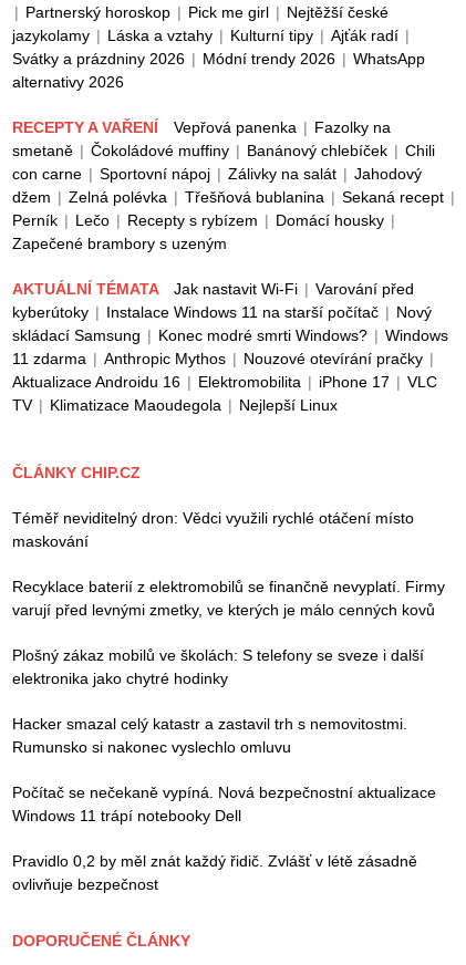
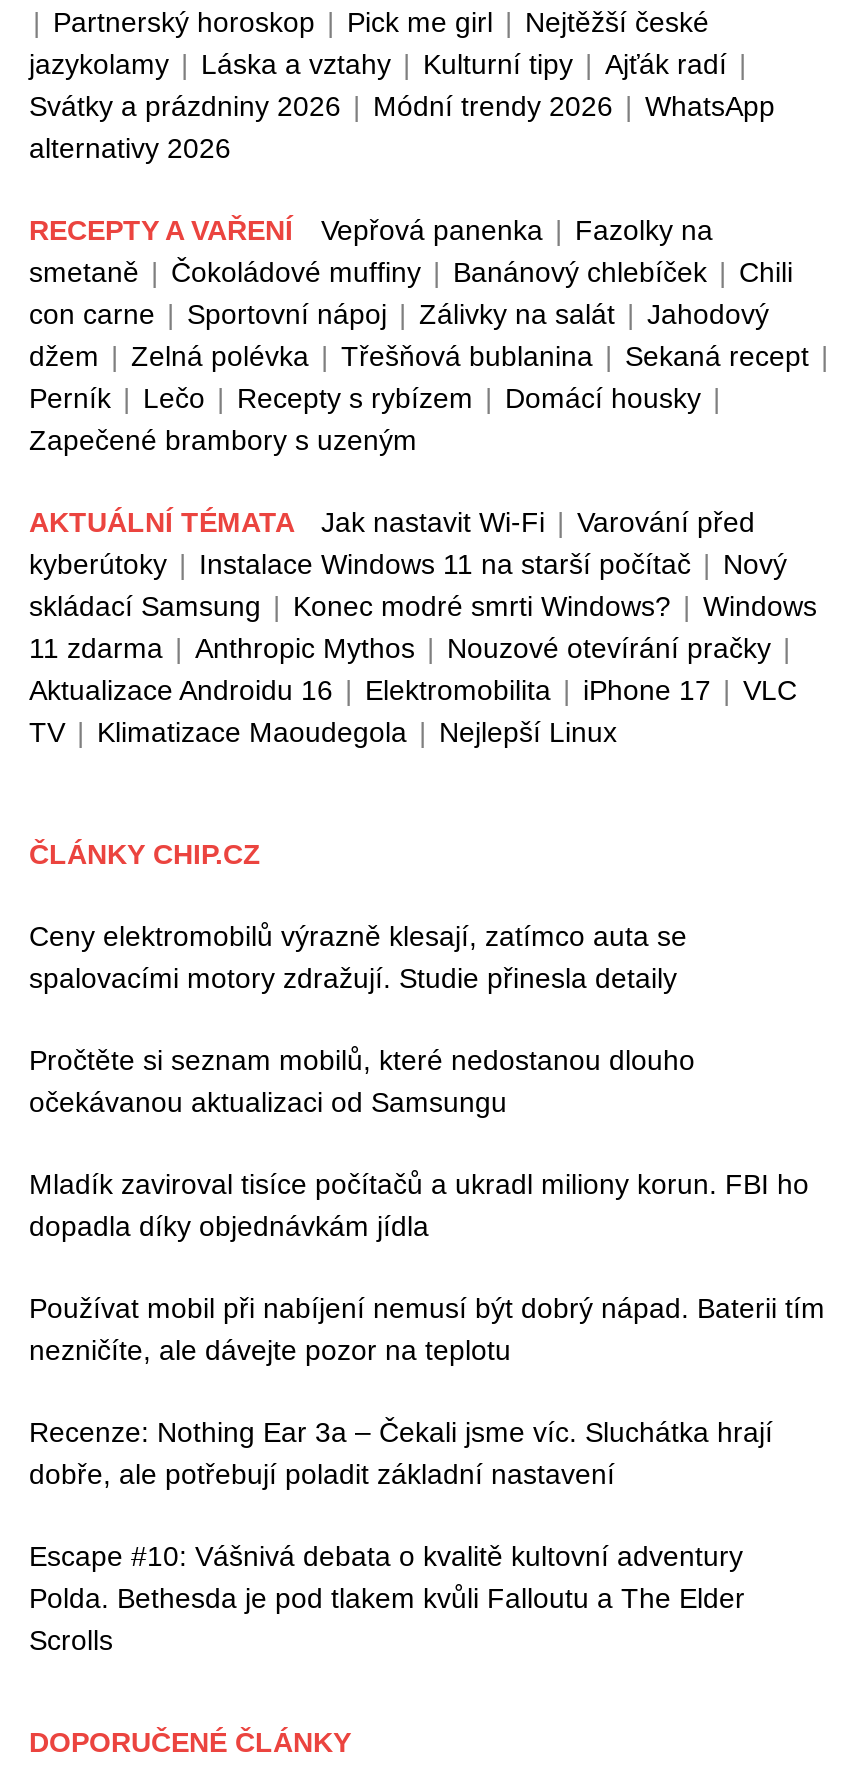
- Téměř neviditelný dron: Vědci využili rychlé otáčení místo
- maskování
+ Ceny elektromobilů výrazně klesají, zatímco auta se
+ spalovacími motory zdražují. Studie přinesla detaily

- Recyklace baterií z elektromobilů se finančně nevyplatí. Firmy
- varují před levnými zmetky, ve kterých je málo cenných kovů
+ Pročtěte si seznam mobilů, které nedostanou dlouho
+ očekávanou aktualizaci od Samsungu

- Plošný zákaz mobilů ve školách: S telefony se sveze i další
- elektronika jako chytré hodinky
+ Mladík zaviroval tisíce počítačů a ukradl miliony korun. FBI ho
+ dopadla díky objednávkám jídla

- Hacker smazal celý katastr a zastavil trh s nemovitostmi.
- Rumunsko si nakonec vyslechlo omluvu
+ Používat mobil při nabíjení nemusí být dobrý nápad. Baterii tím
+ nezničíte, ale dávejte pozor na teplotu

- Počítač se nečekaně vypíná. Nová bezpečnostní aktualizace
- Windows 11 trápí notebooky Dell
+ Recenze: Nothing Ear 3a – Čekali jsme víc. Sluchátka hrají
+ dobře, ale potřebují poladit základní nastavení

- Pravidlo 0,2 by měl znát každý řidič. Zvlášť v létě zásadně
- ovlivňuje bezpečnost
+ Escape #10: Vášnivá debata o kvalitě kultovní adventury
+ Polda. Bethesda je pod tlakem kvůli Falloutu a The Elder
+ Scrolls
